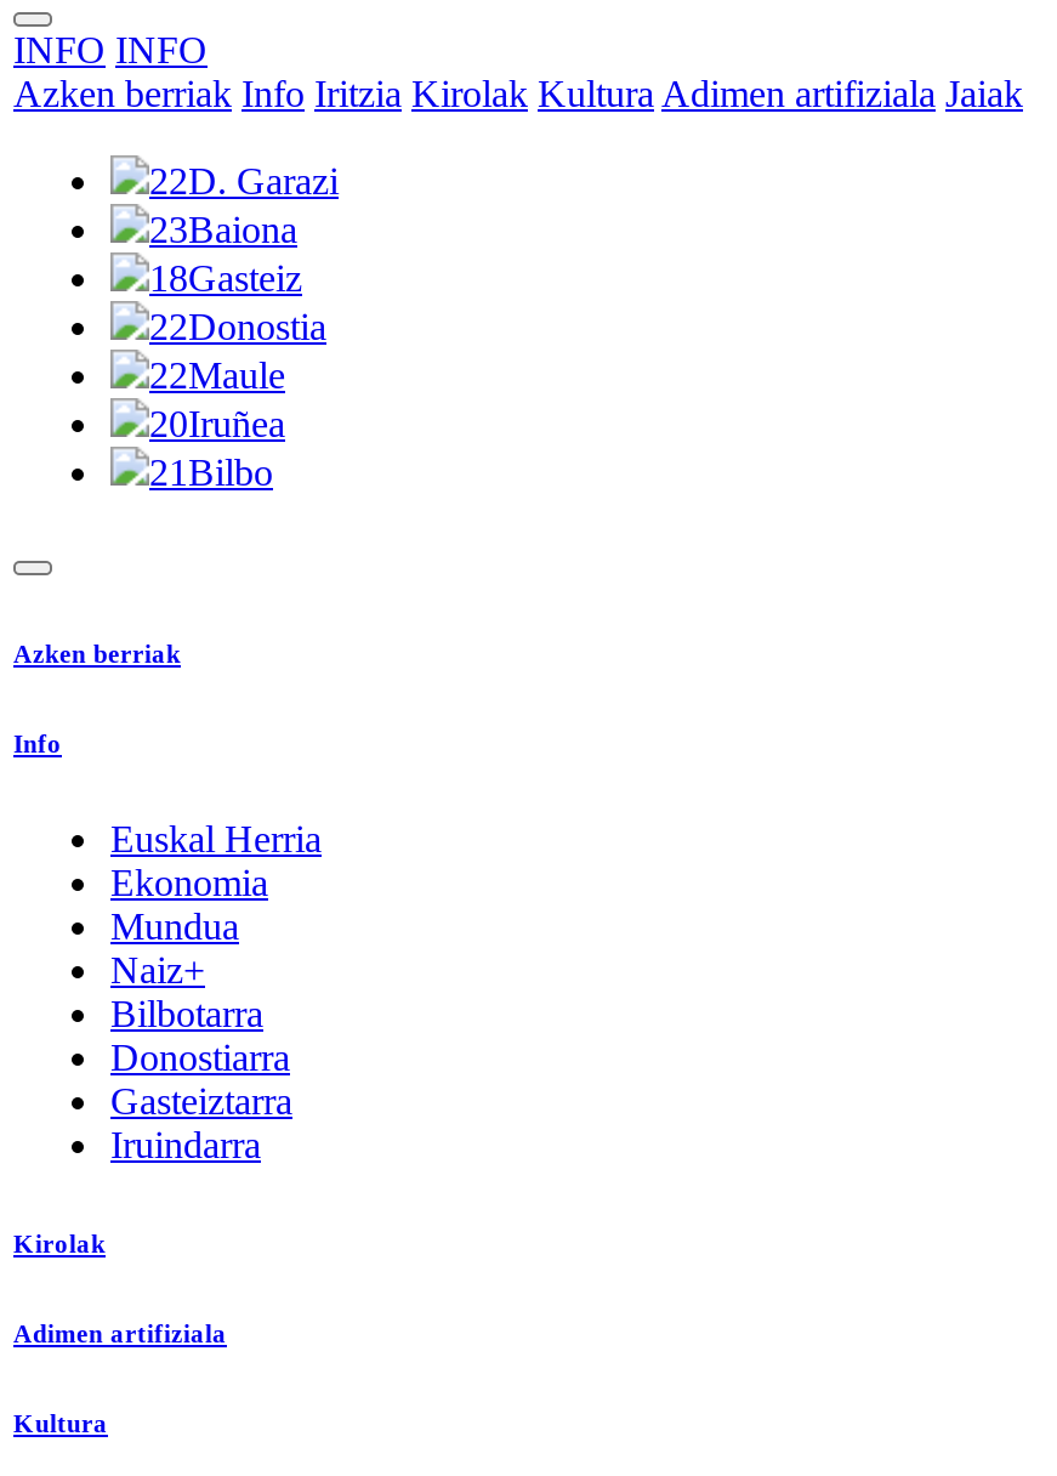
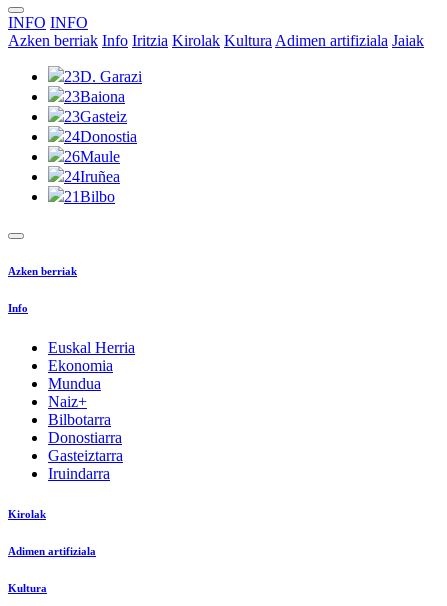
- 22D. Garazi
+ 23D. Garazi

- 18Gasteiz
+ 23Gasteiz

- 22Donostia
+ 24Donostia

- 22Maule
+ 26Maule

- 20Iruñea
+ 24Iruñea
